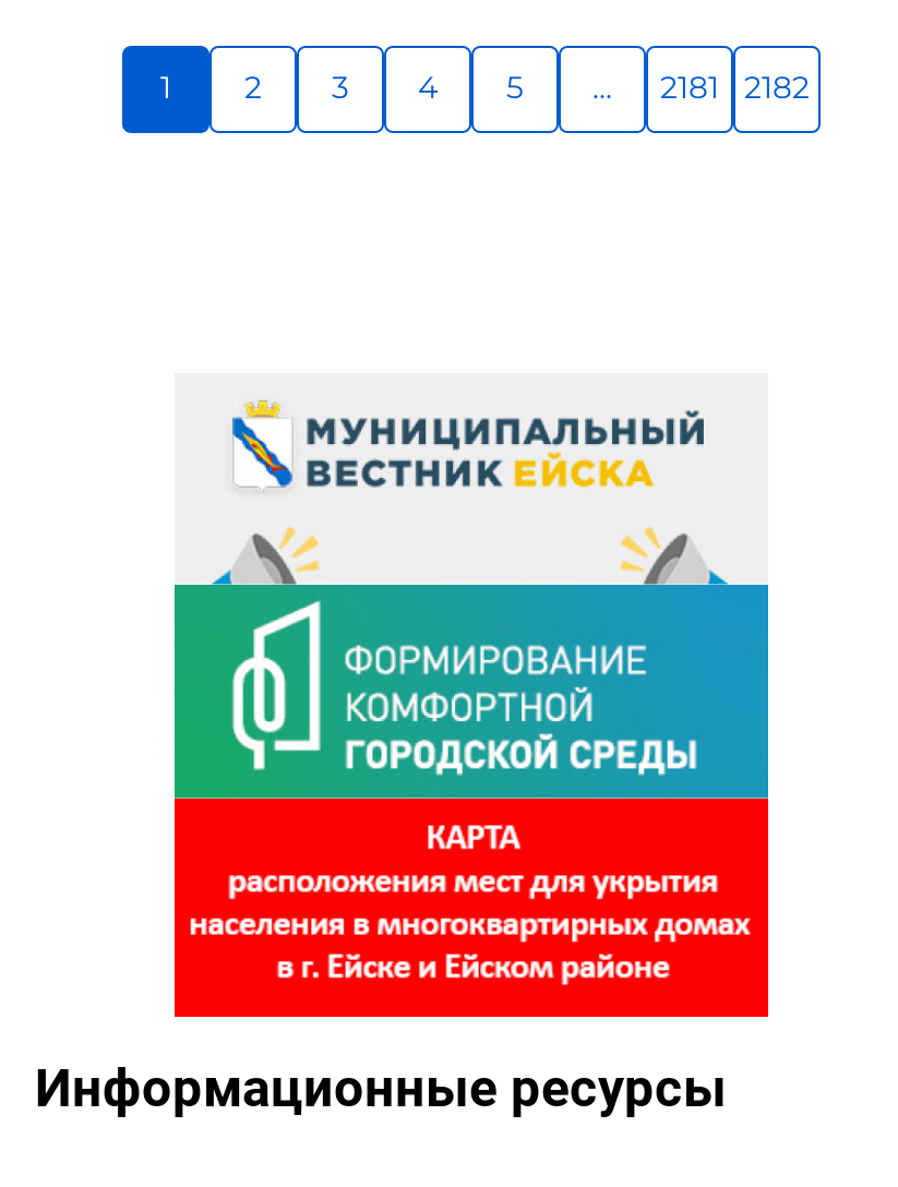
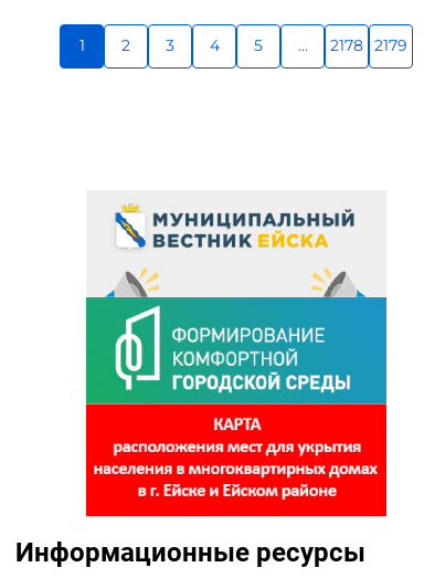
- 2181
- 2182
+ 2178 2179
